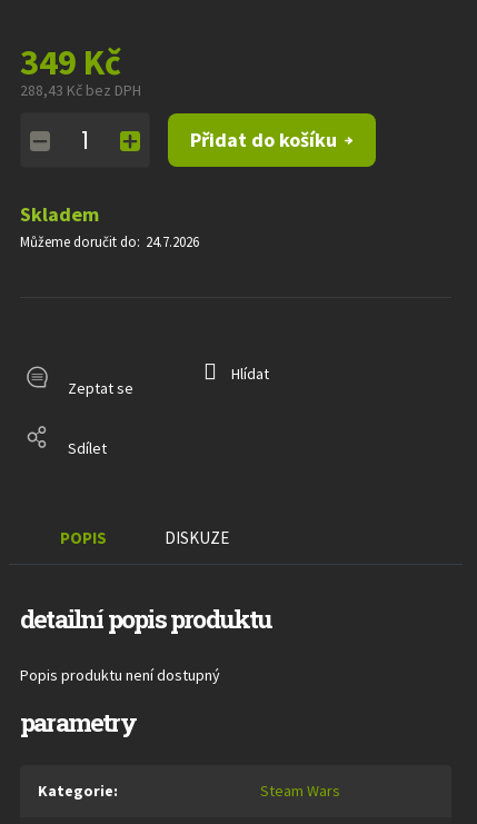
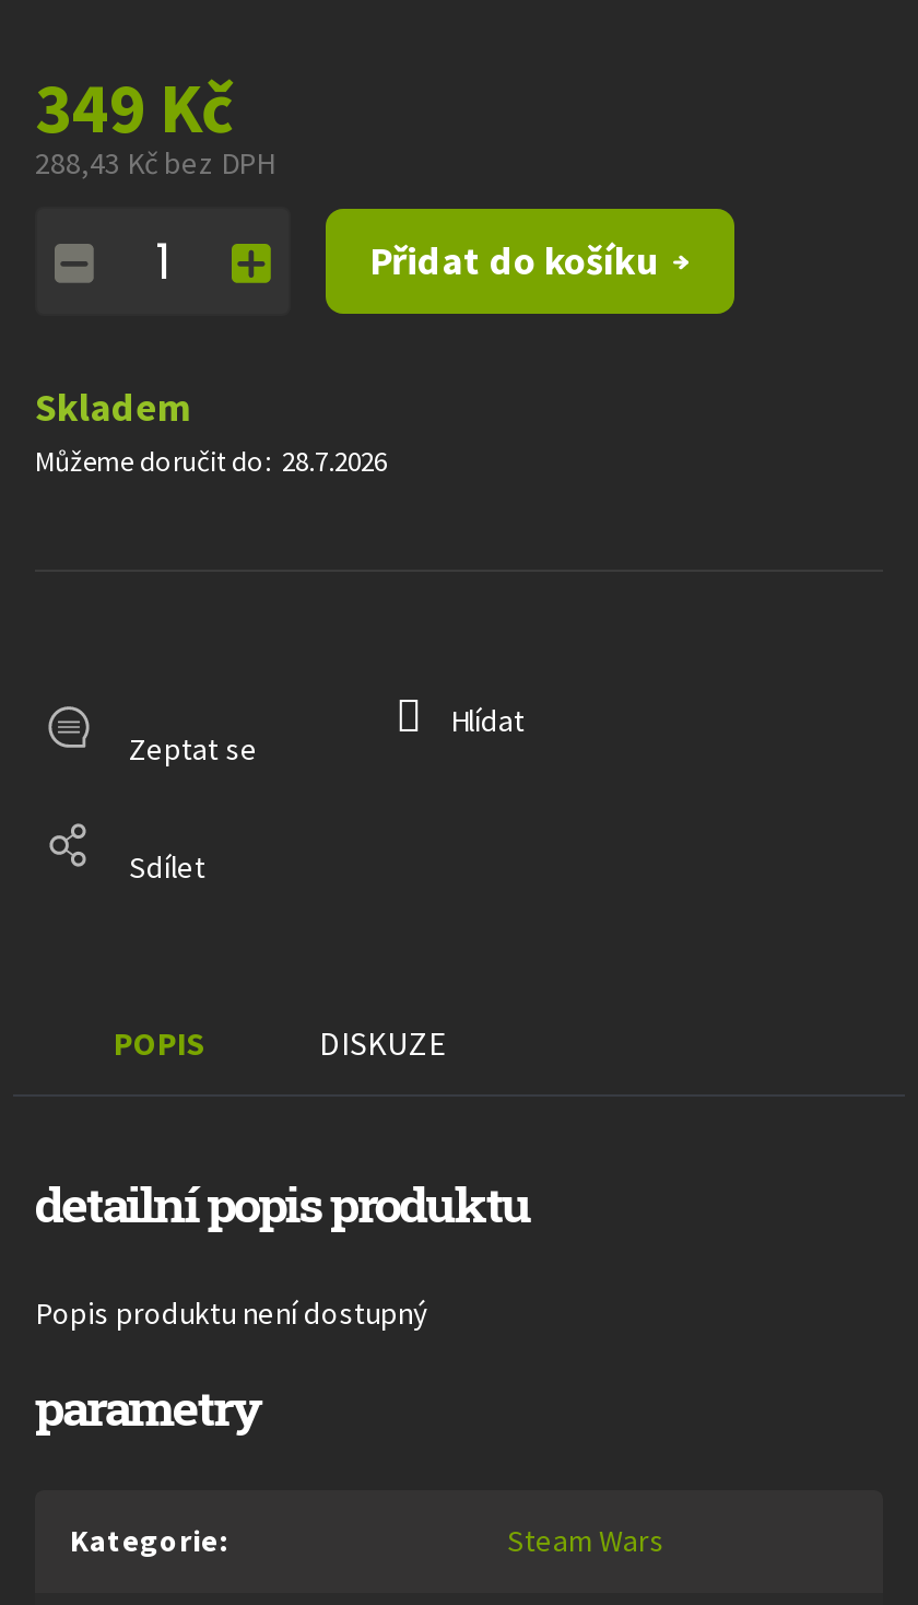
- Můžeme doručit do: 24.7.2026
+ Můžeme doručit do: 28.7.2026
